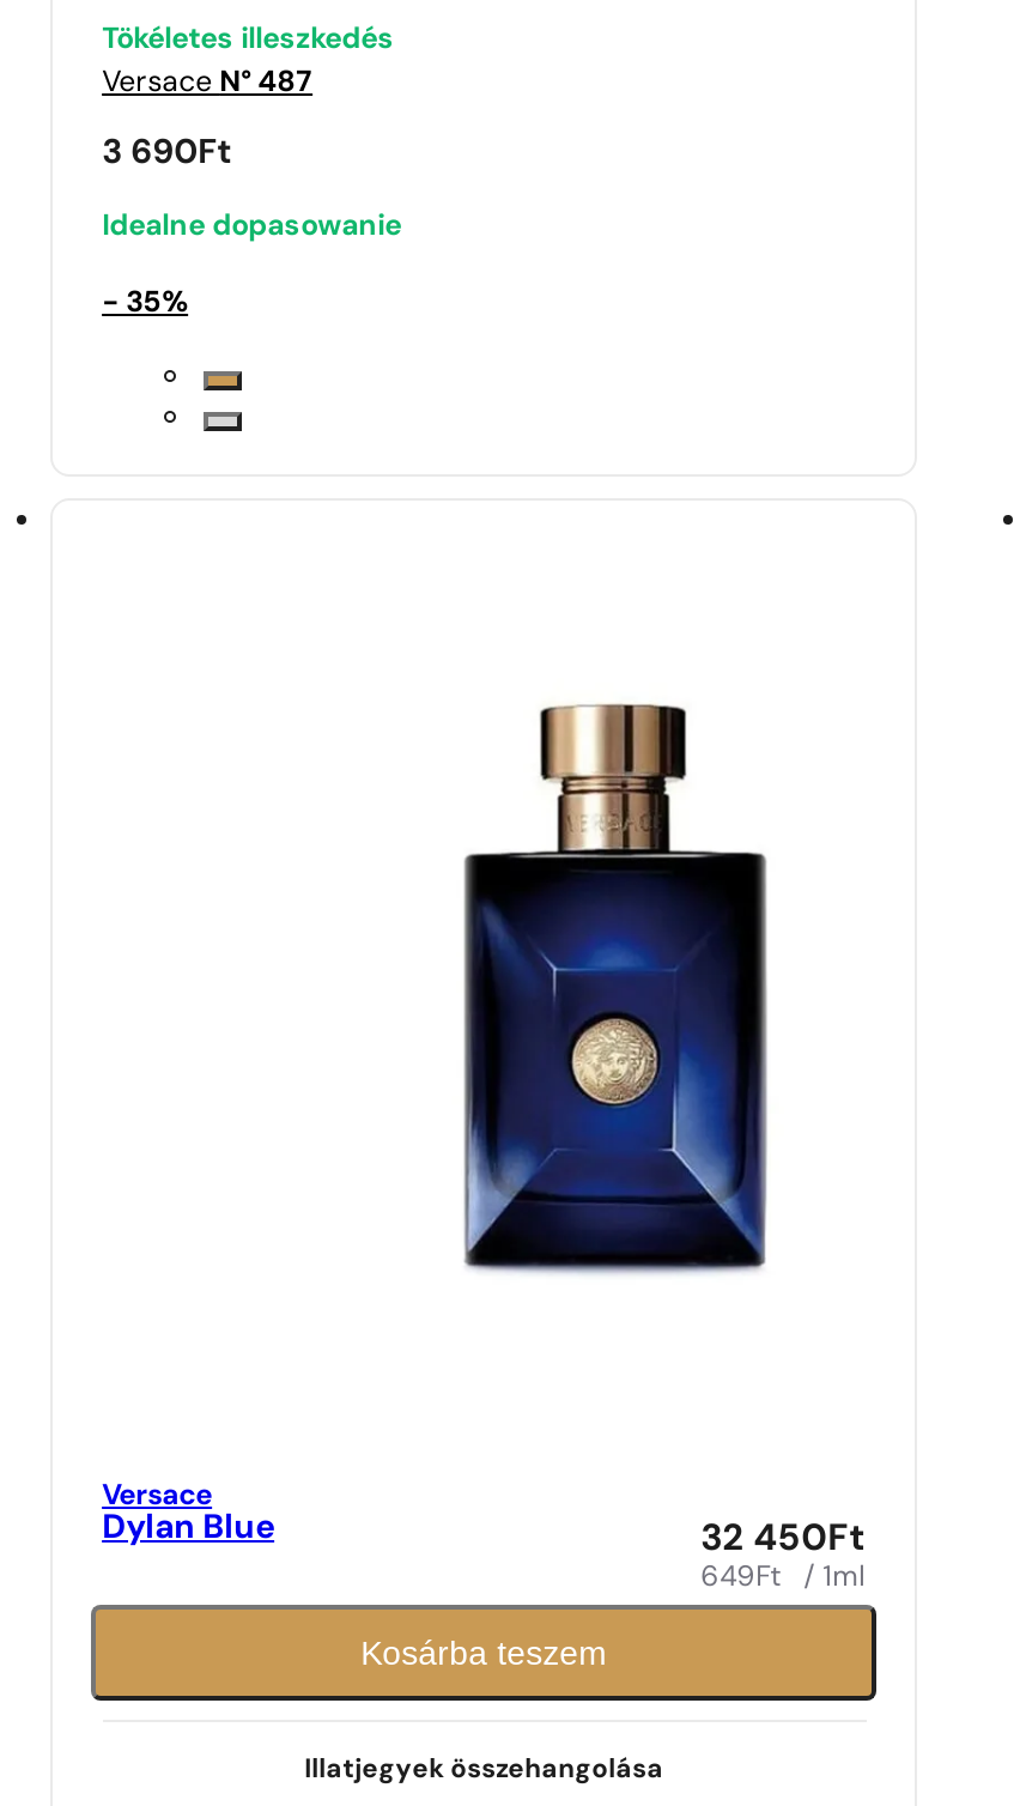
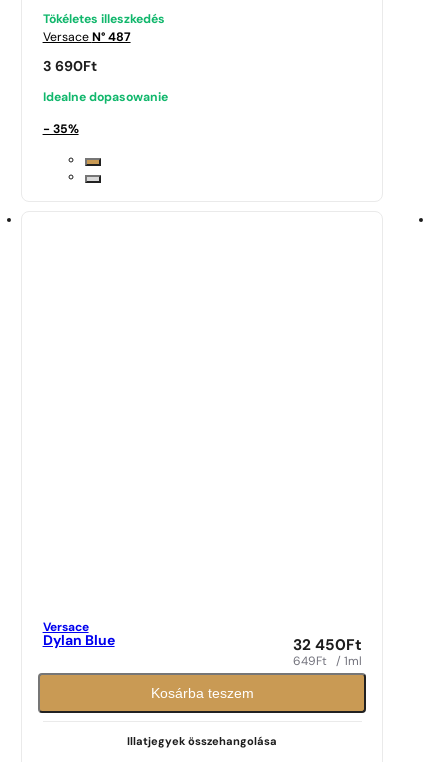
- [image]
